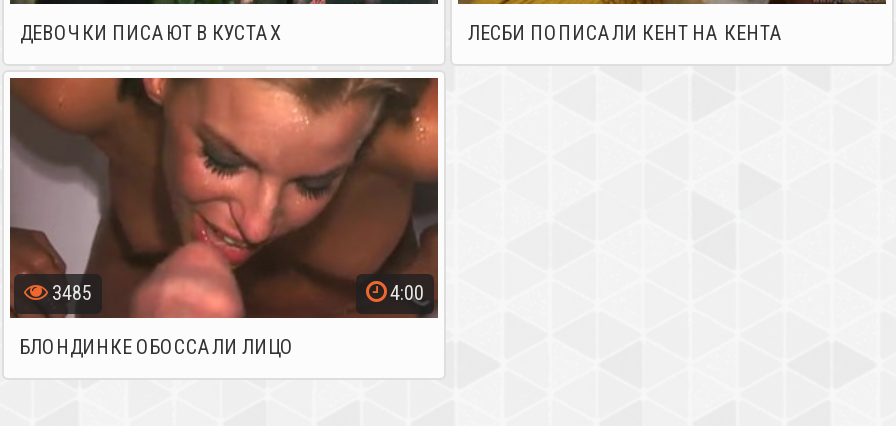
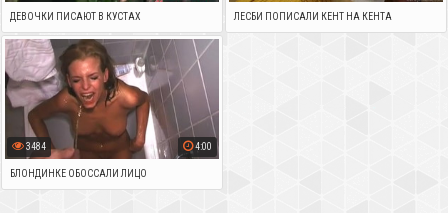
- [image]
- 3485
+ [image]
+ 3484
